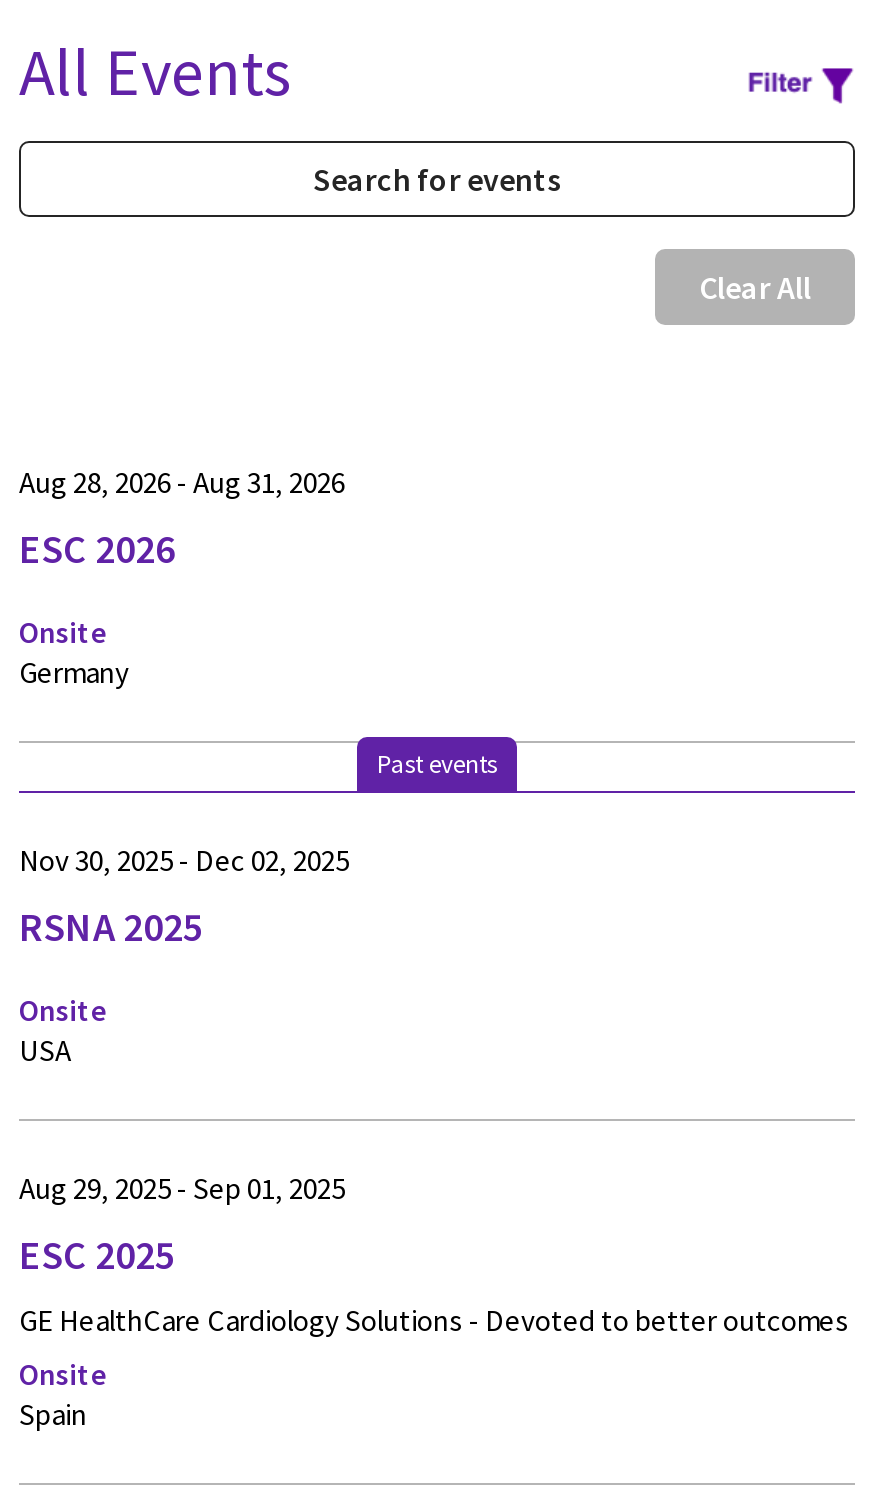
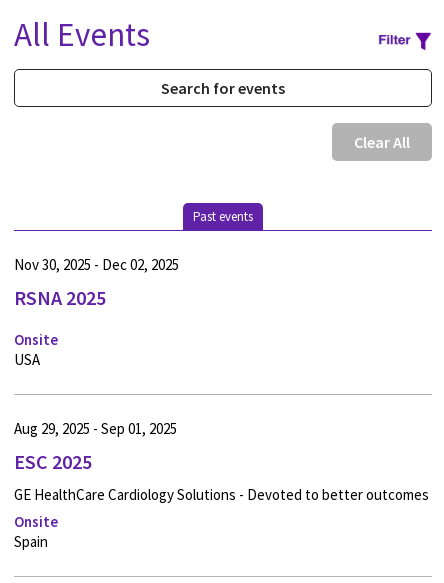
- Aug 28, 2026 - Aug 31, 2026

- ESC 2026
- Onsite

- Germany
